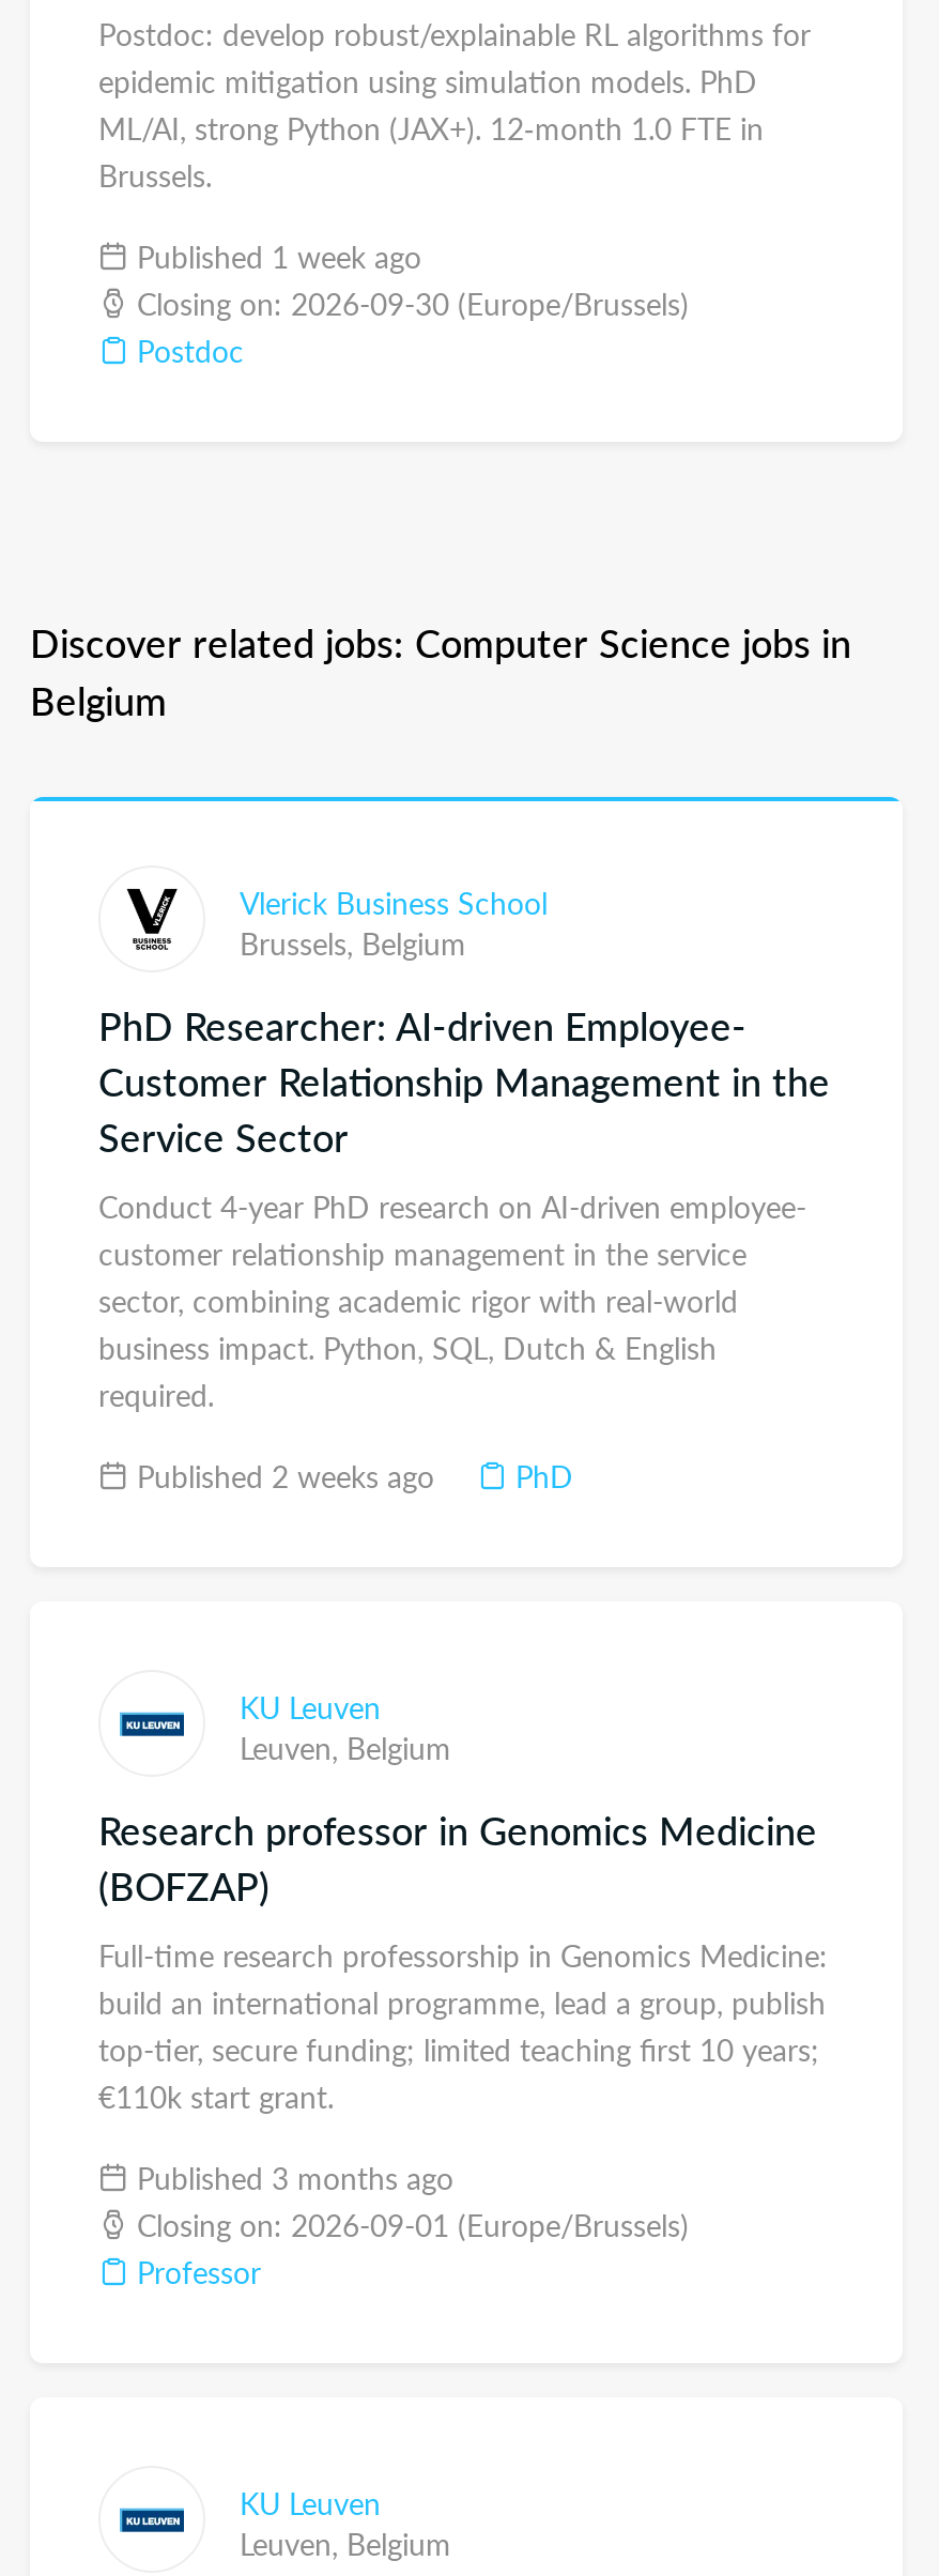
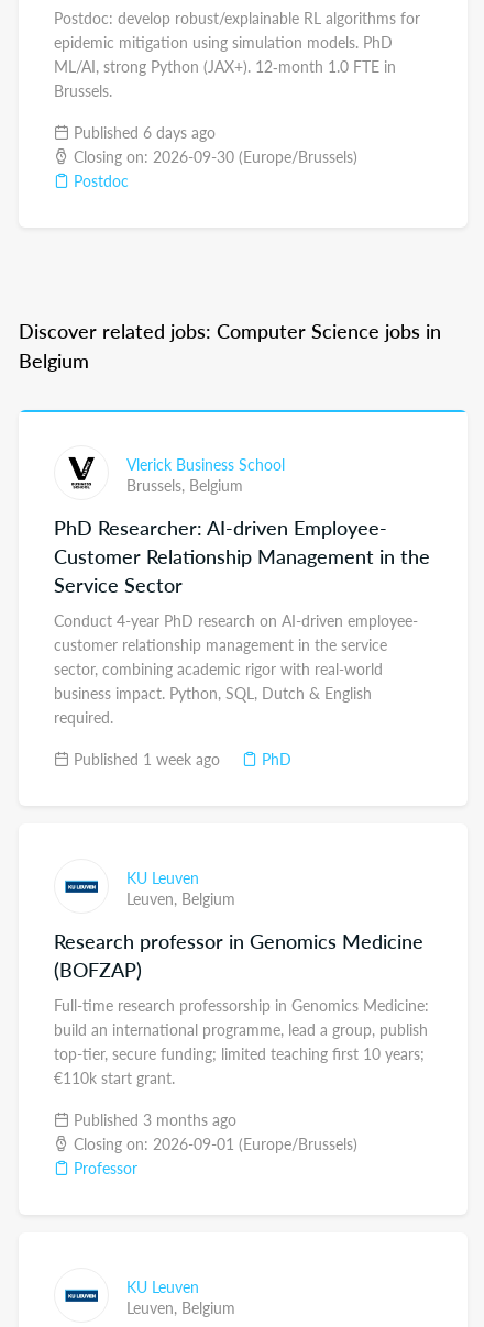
+ Published 6 days ago

moved down: Published 1 week ago

- Published 2 weeks ago
